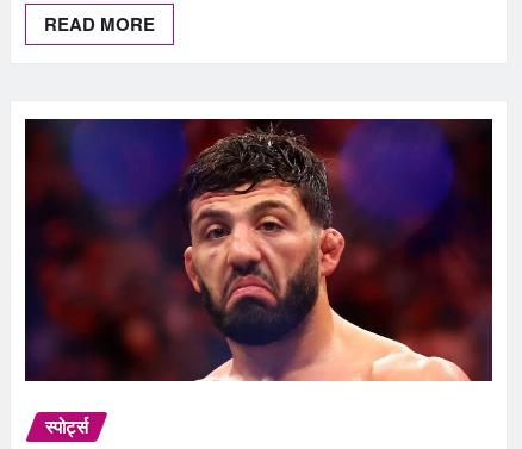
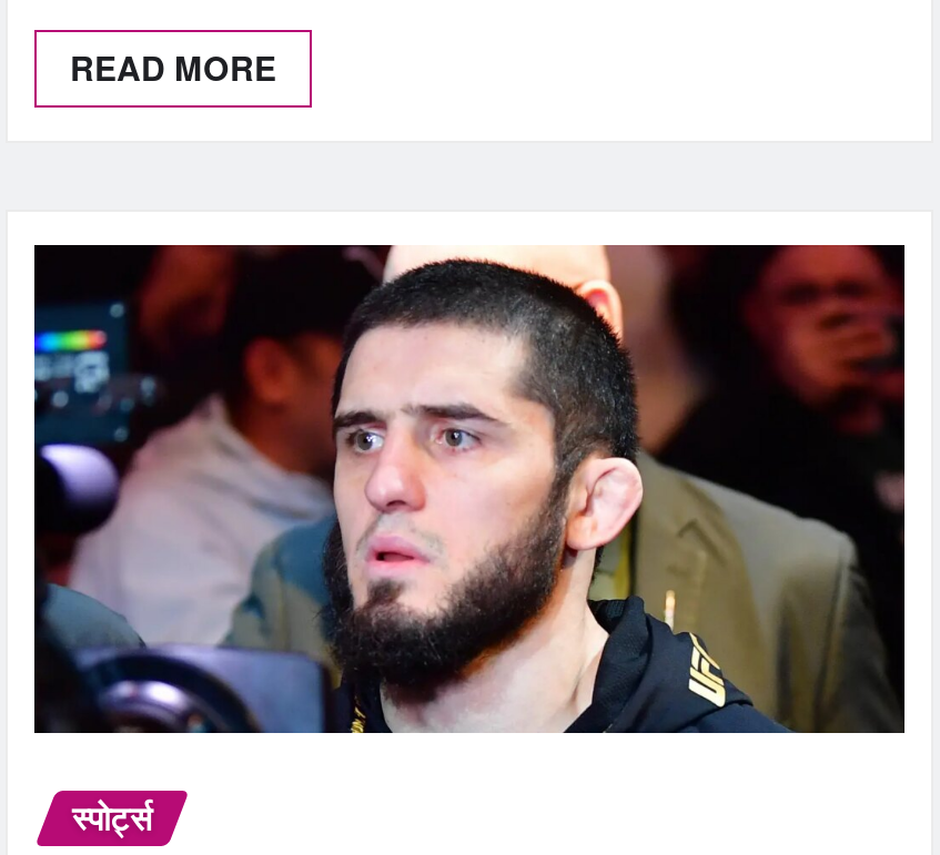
- [image]
+ [image]
